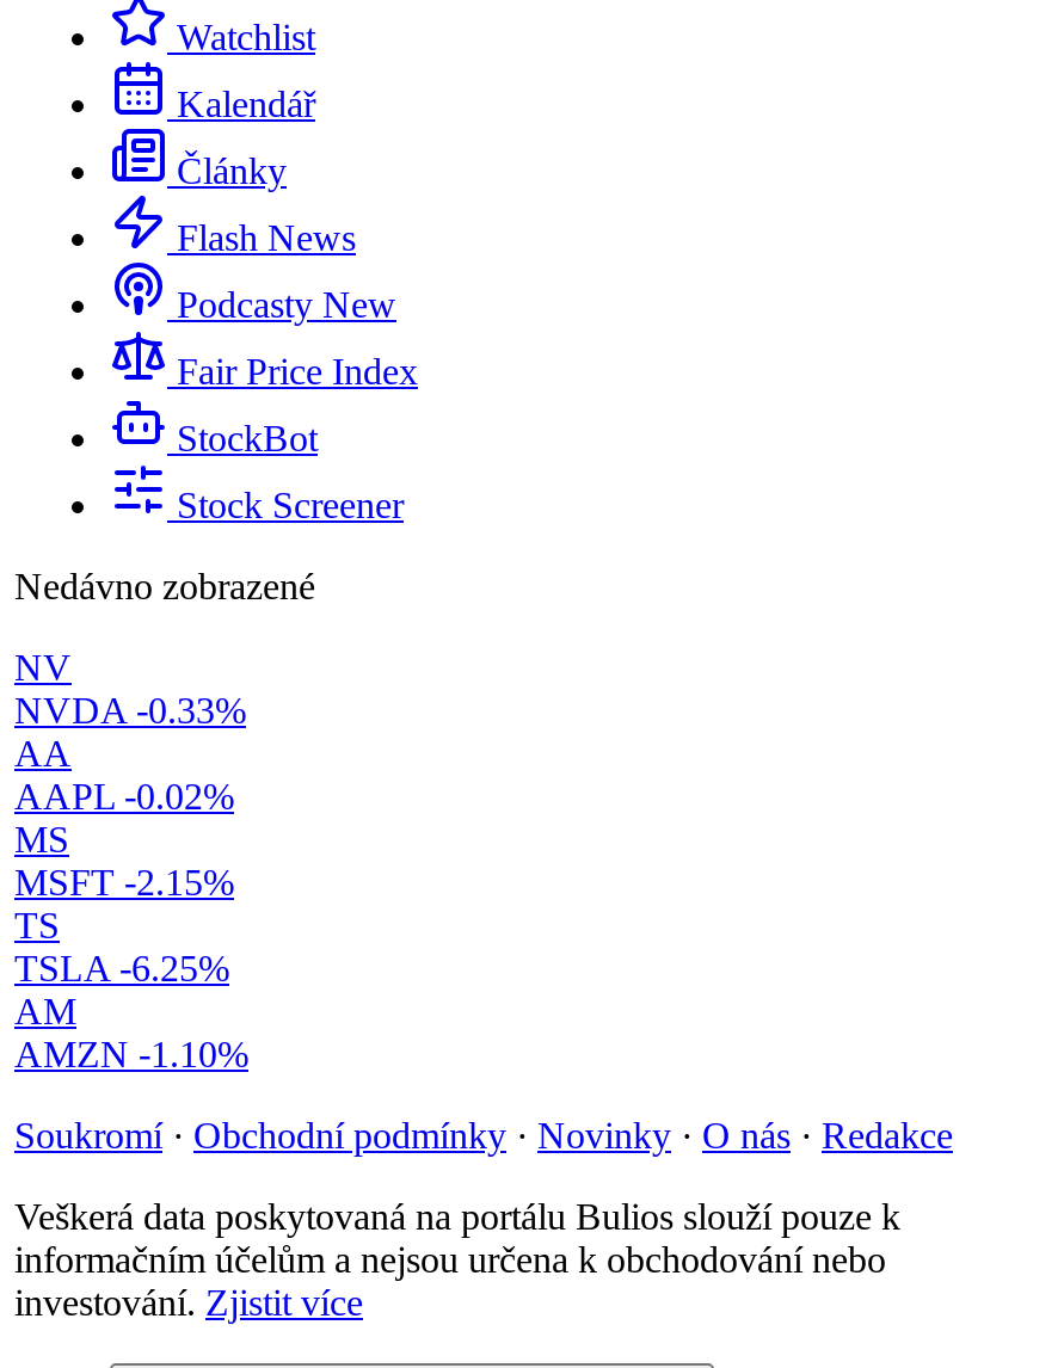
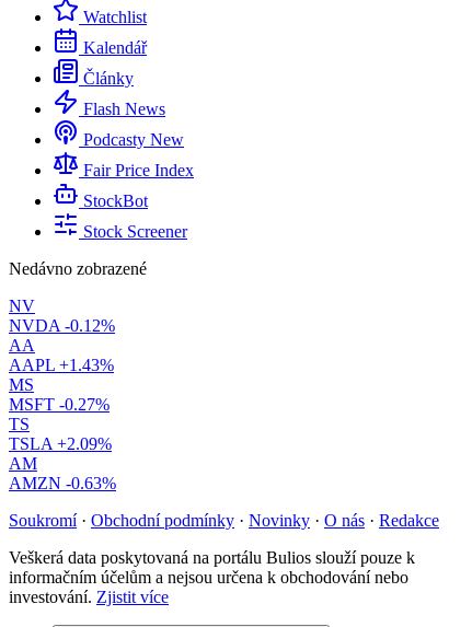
- NVDA -0.33%
+ NVDA -0.12%

- AAPL -0.02%
+ AAPL +1.43%

- MSFT -2.15%
+ MSFT -0.27%

- TSLA -6.25%
+ TSLA +2.09%

- AMZN -1.10%
+ AMZN -0.63%
